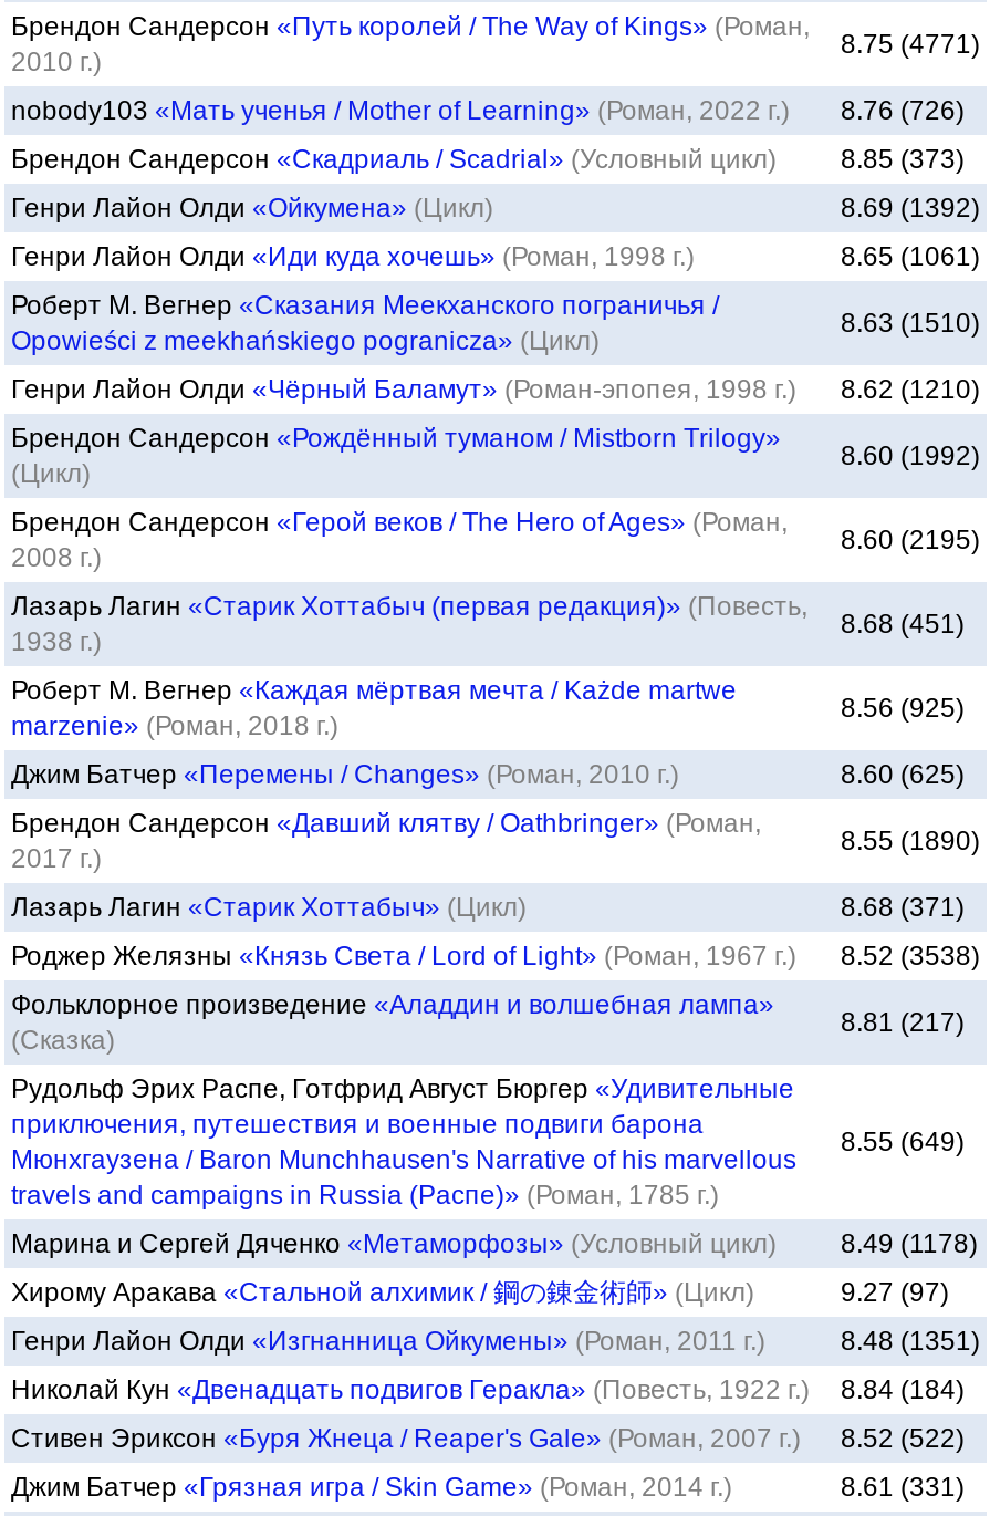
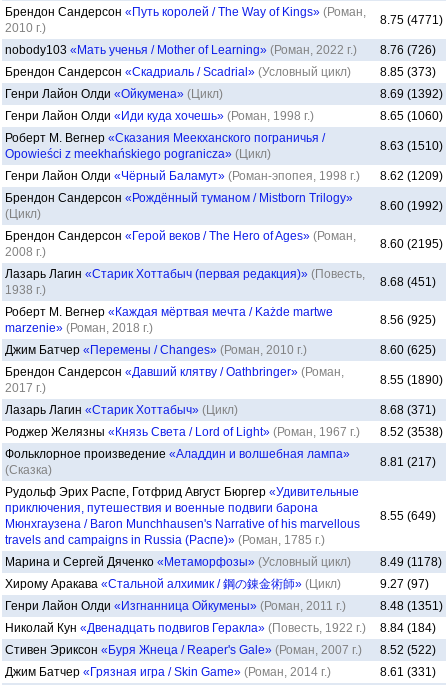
- 8.65 (1061)
+ 8.65 (1060)

- Генри Лайон Олди «Чёрный Баламут» (Роман-эпопея, 1998 г.) 8.62 (1210)
+ Генри Лайон Олди «Чёрный Баламут» (Роман-эпопея, 1998 г.) 8.62 (1209)
